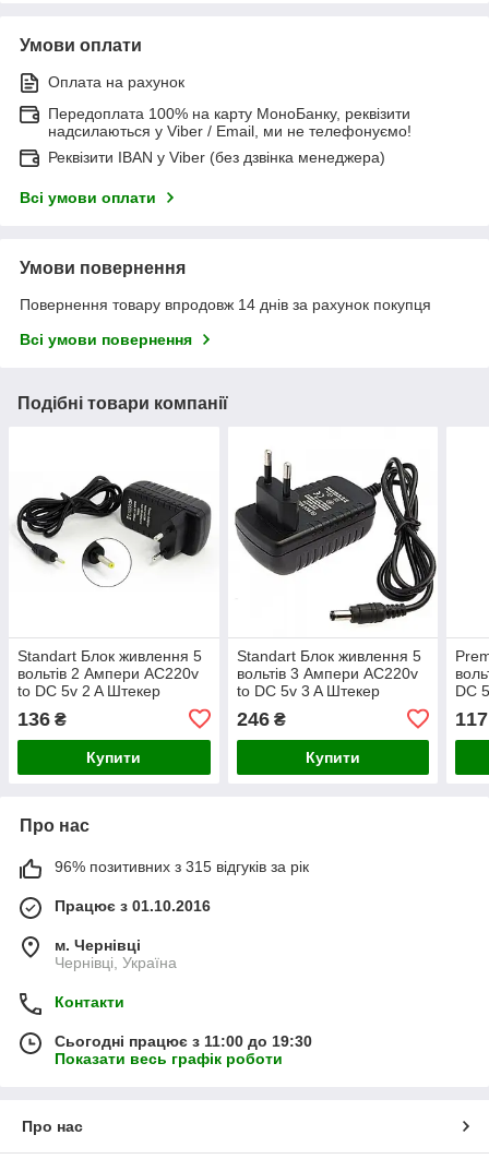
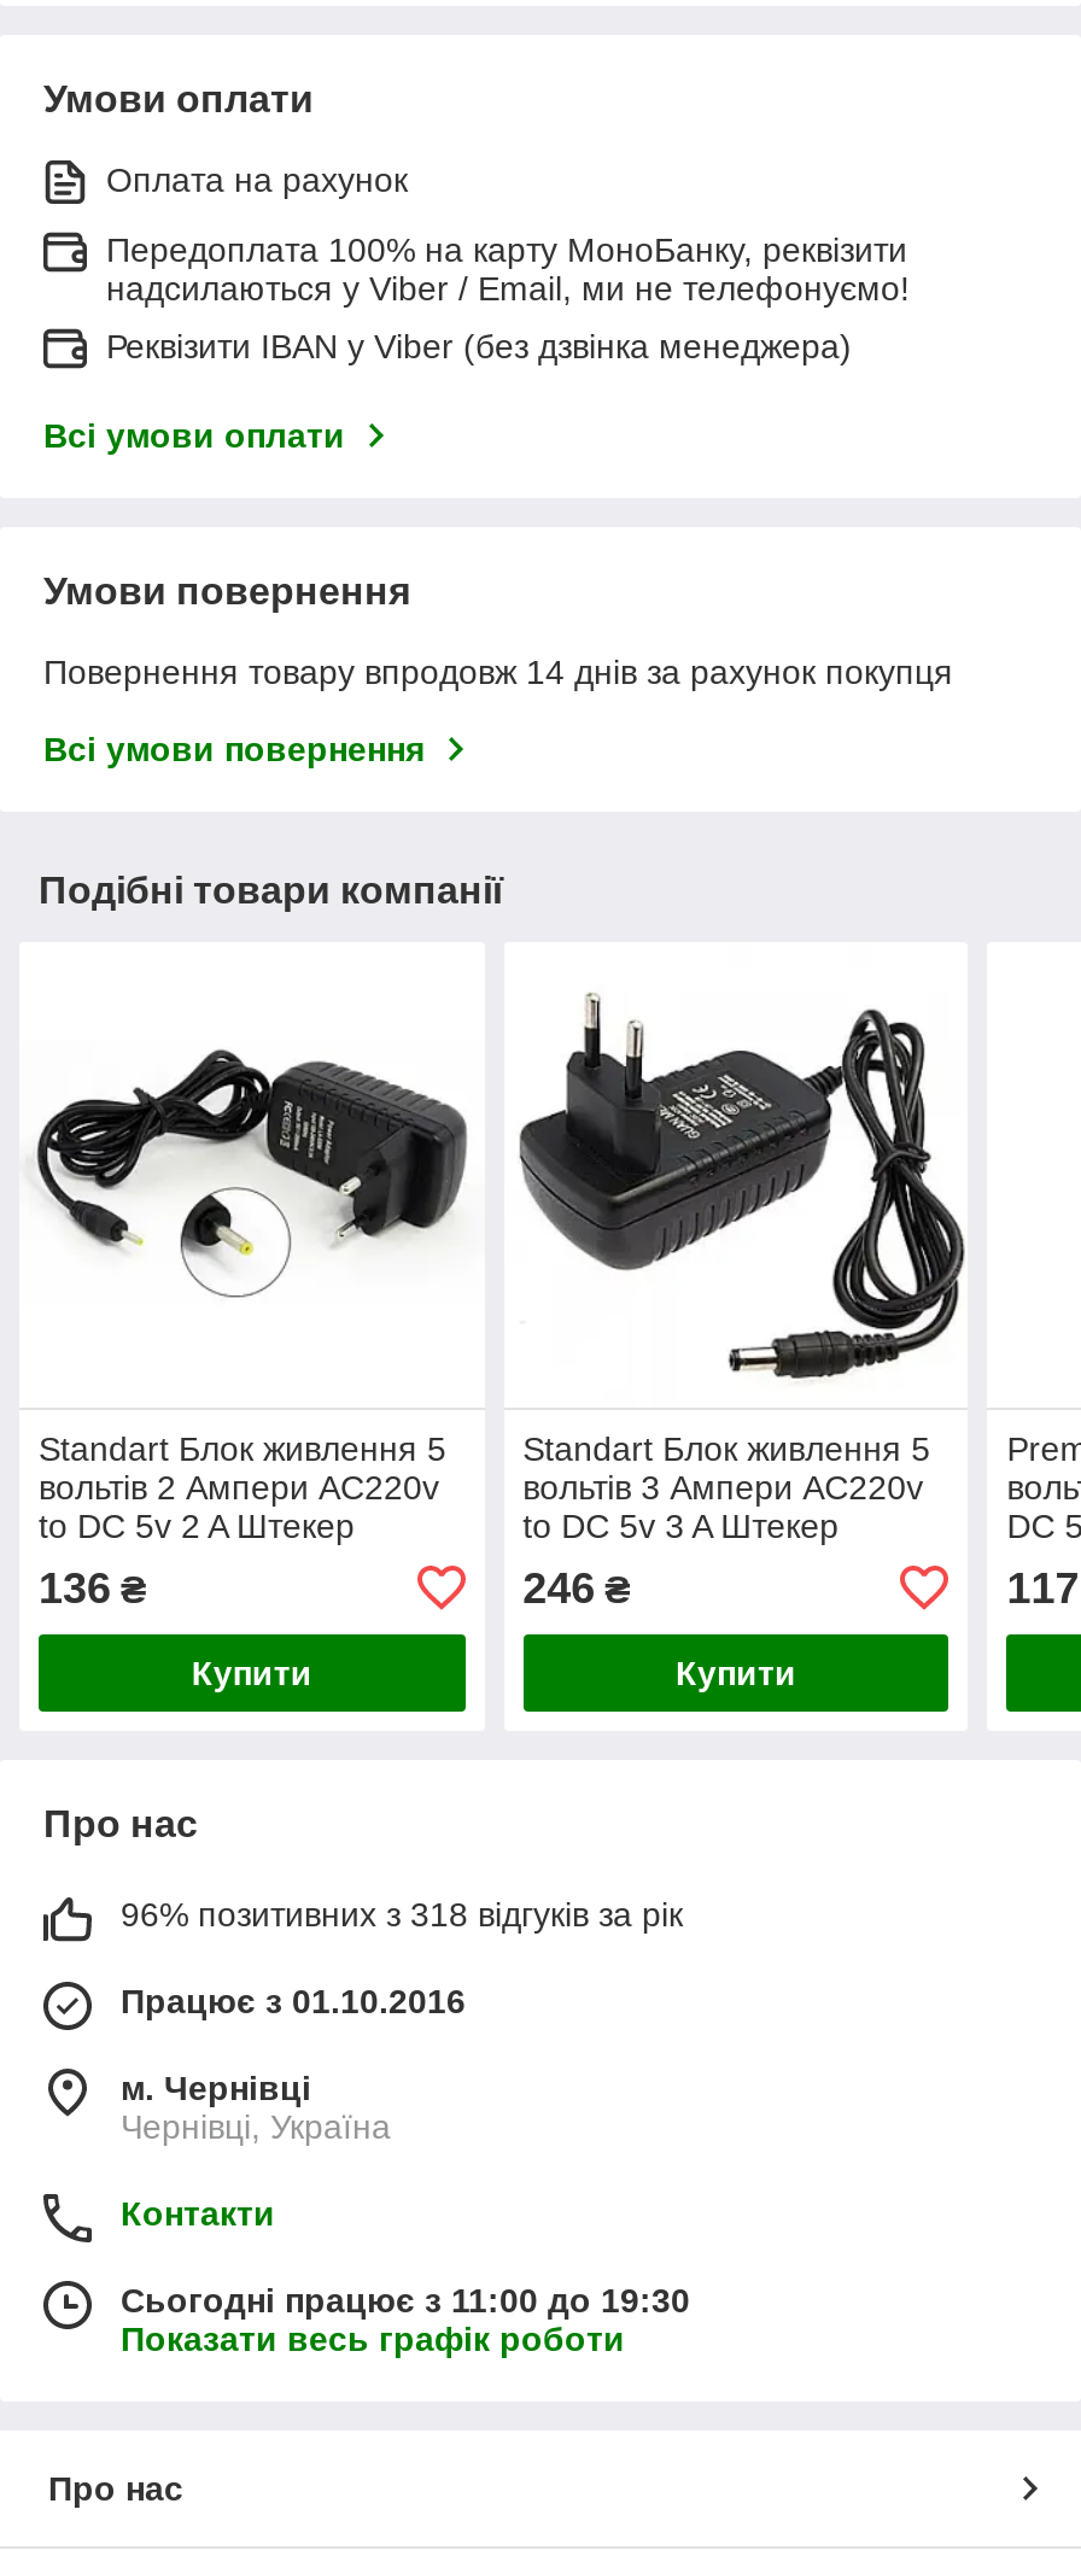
- 96% позитивних з 315 відгуків за рік
+ 96% позитивних з 318 відгуків за рік
